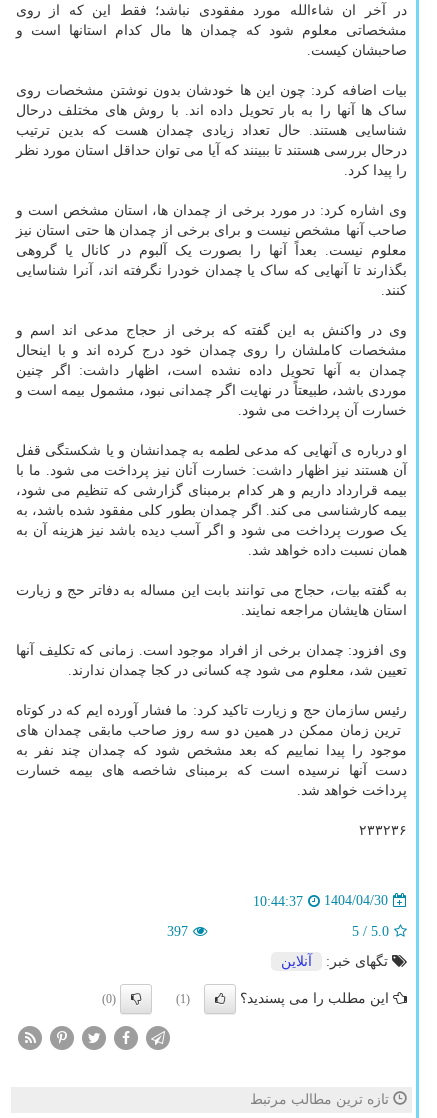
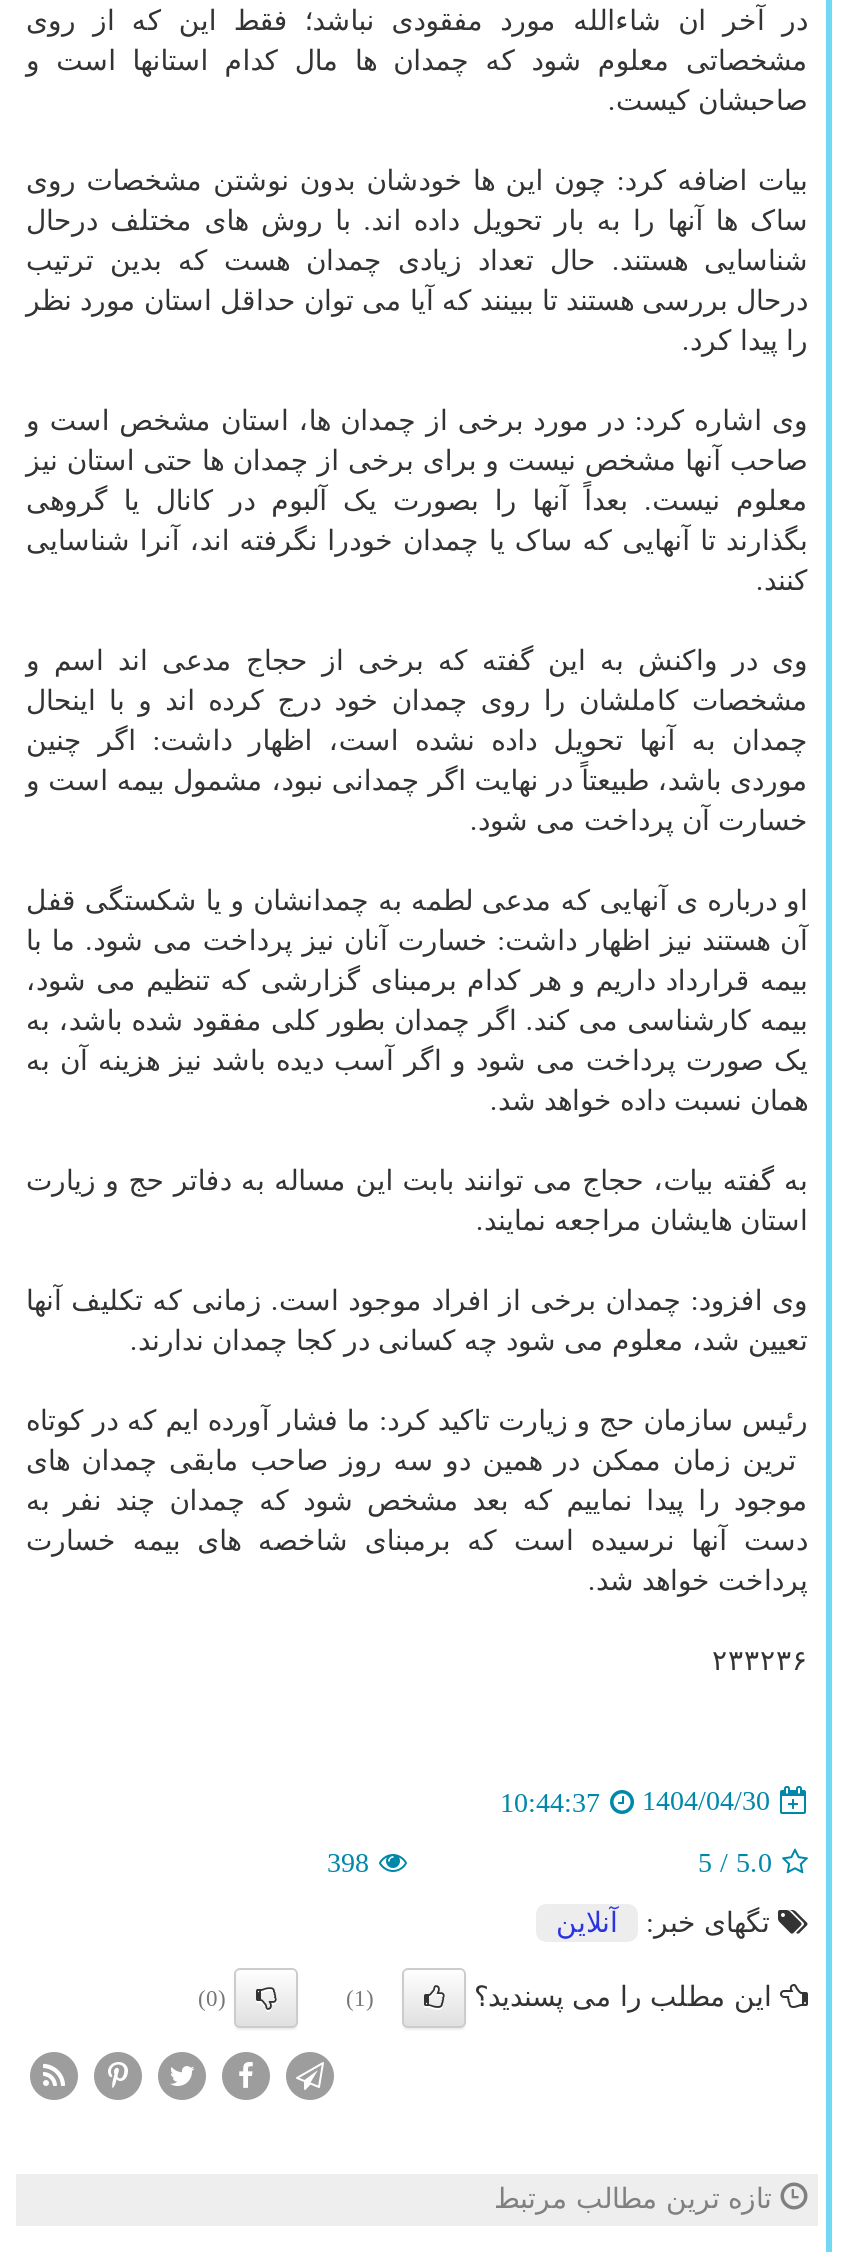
- 397
+ 398
